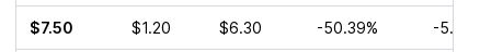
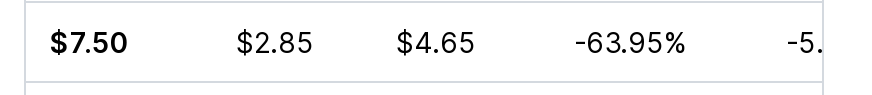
- $1.20
+ $2.85

- $6.30
+ $4.65

- -50.39%
+ -63.95%
